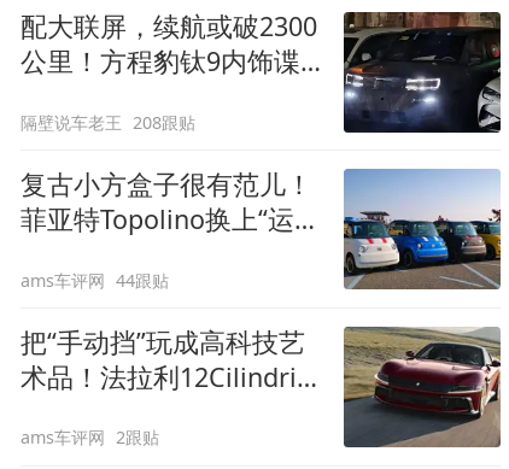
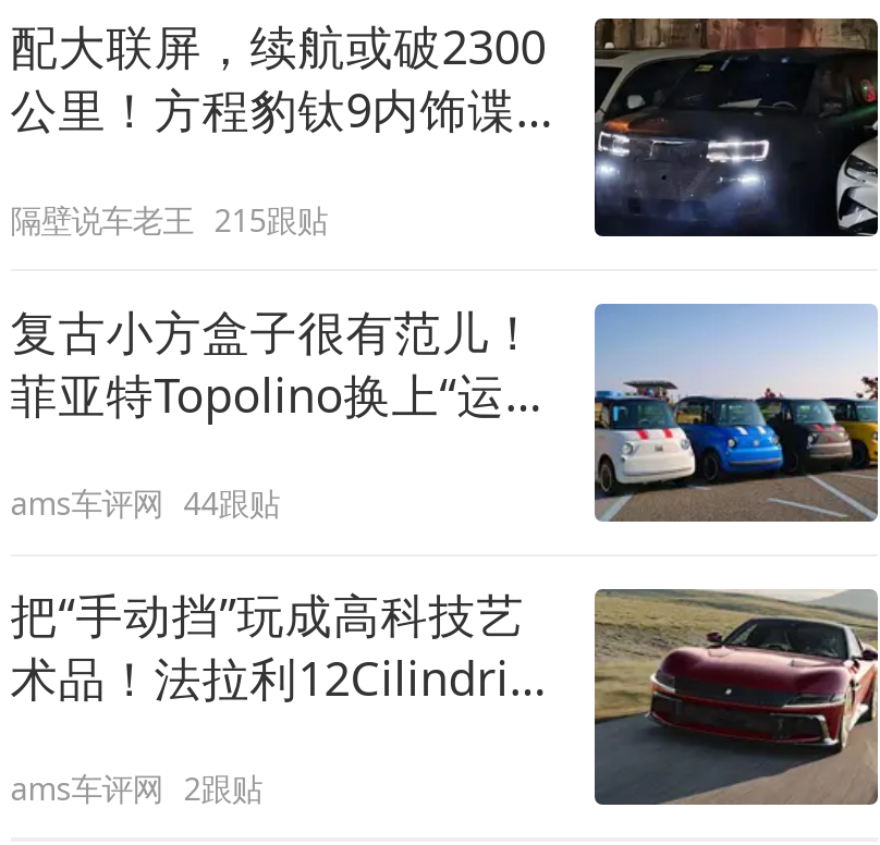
- 隔壁说车老王 208跟贴
+ 隔壁说车老王 215跟贴
